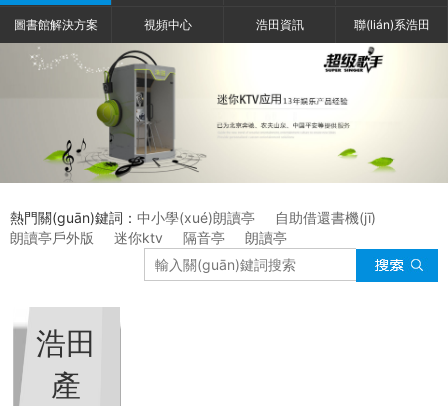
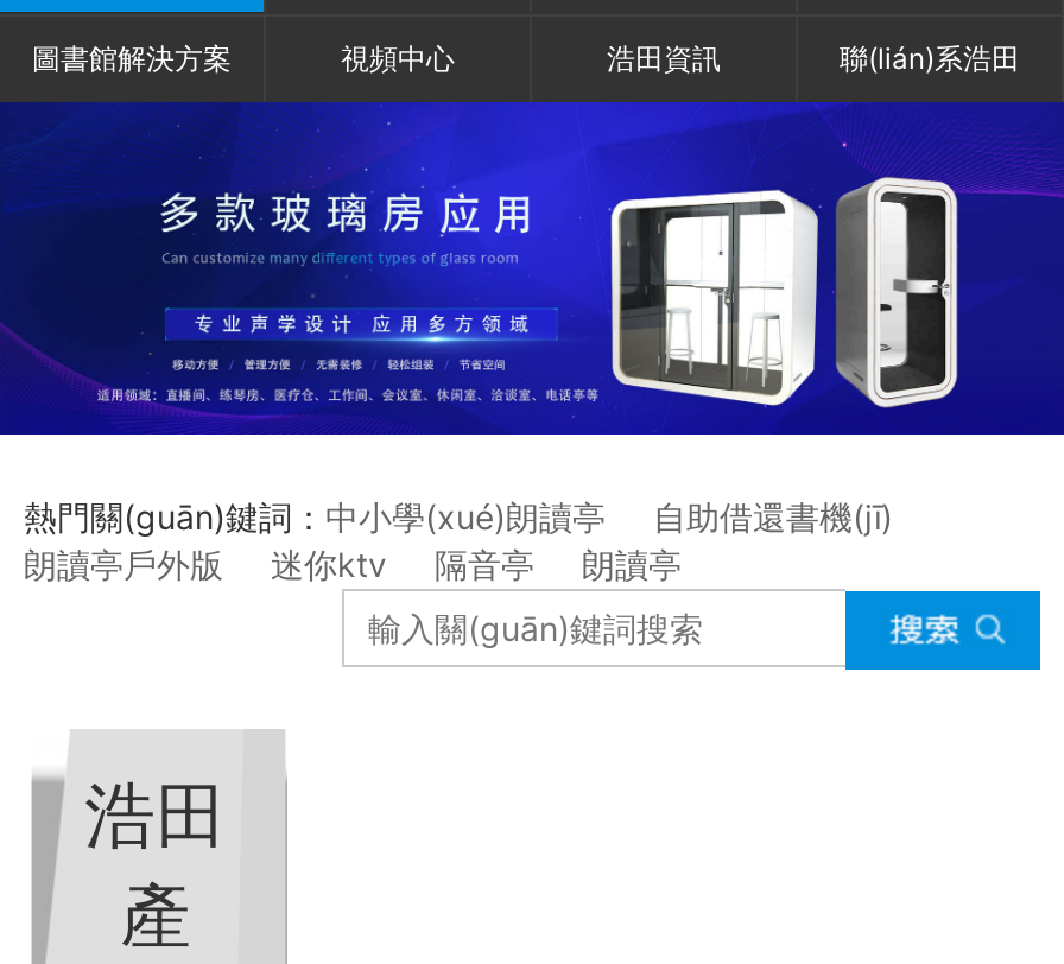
- [image]
+ [image]
